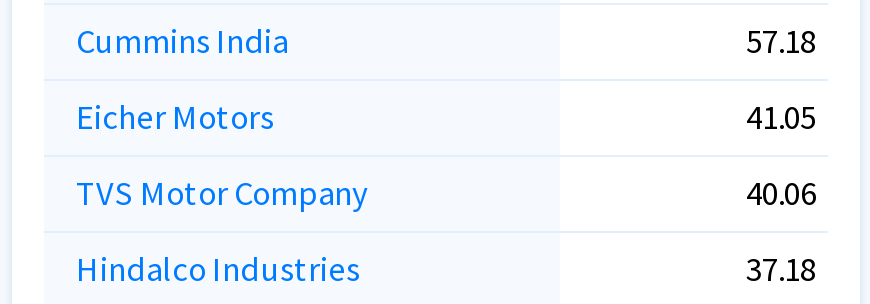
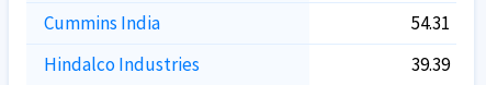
- 57.18
- Eicher Motors
- 41.05
- TVS Motor Company
- 40.06
+ 54.31

- 37.18
+ 39.39
